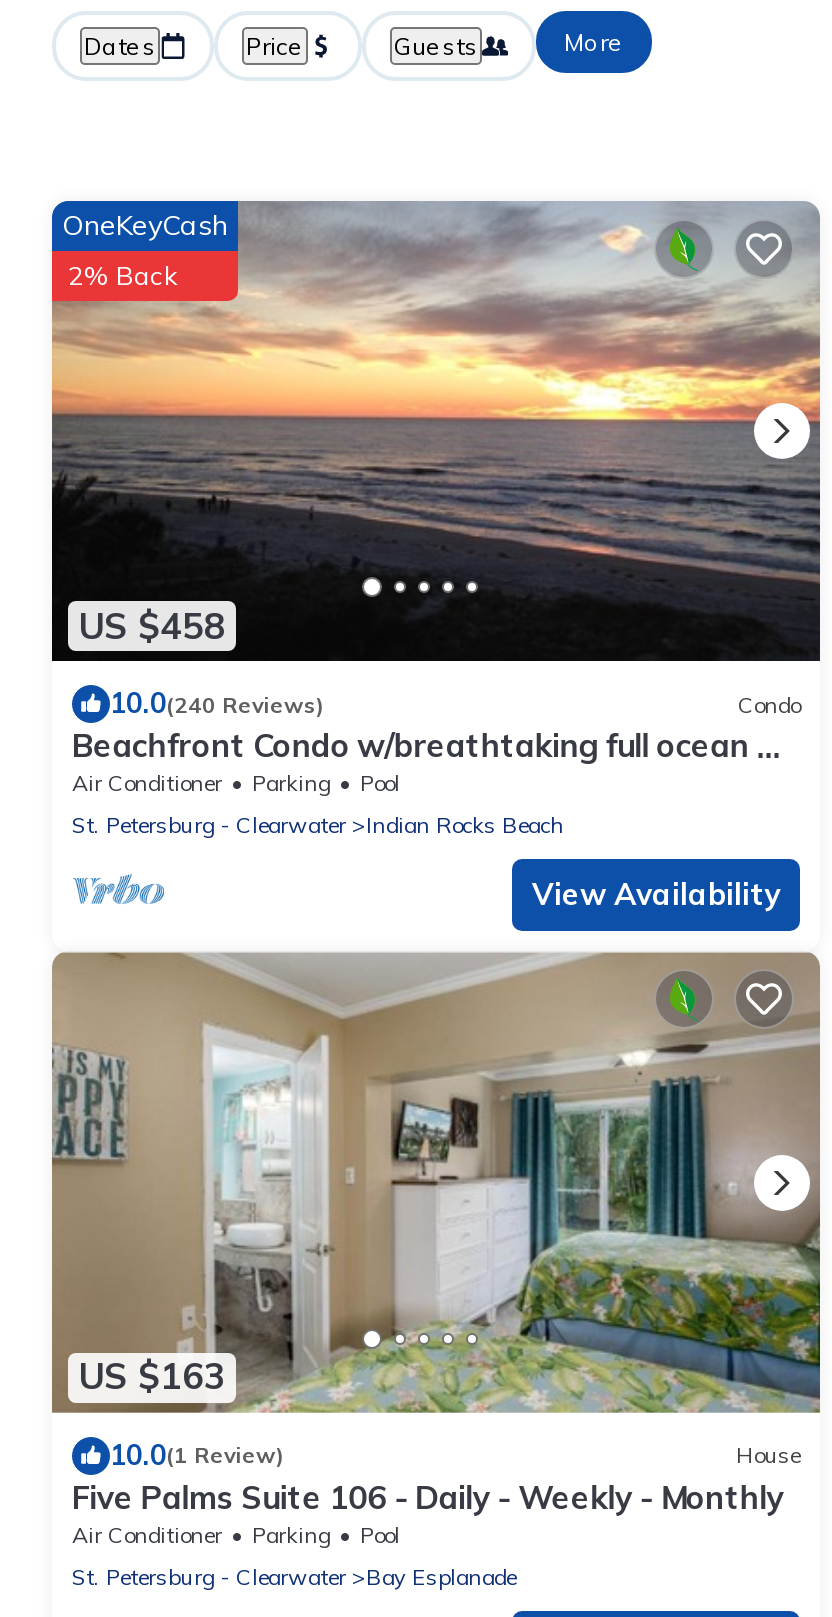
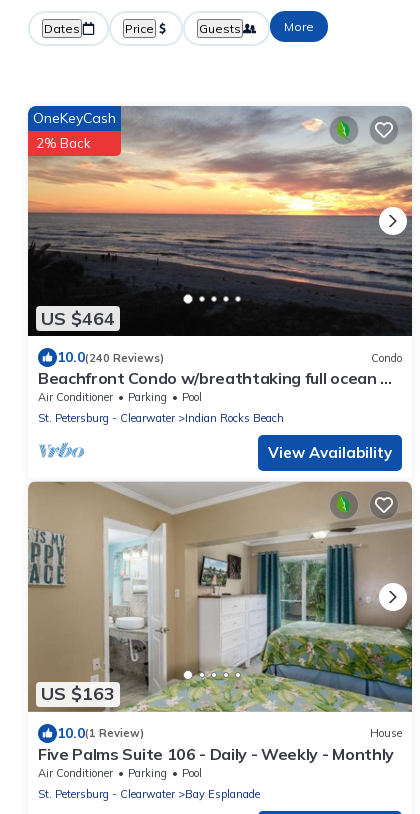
- US $458
+ US $464
